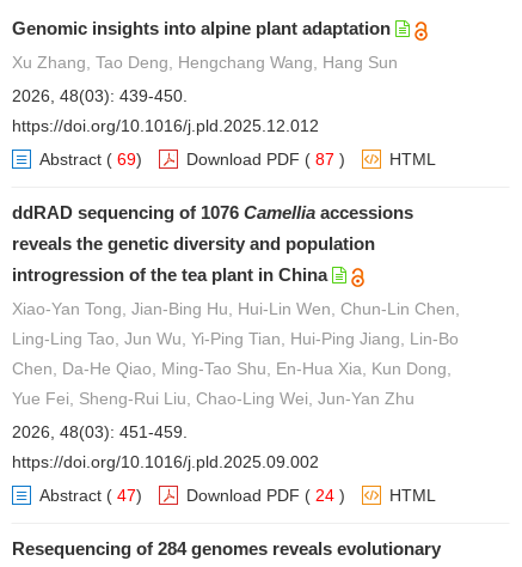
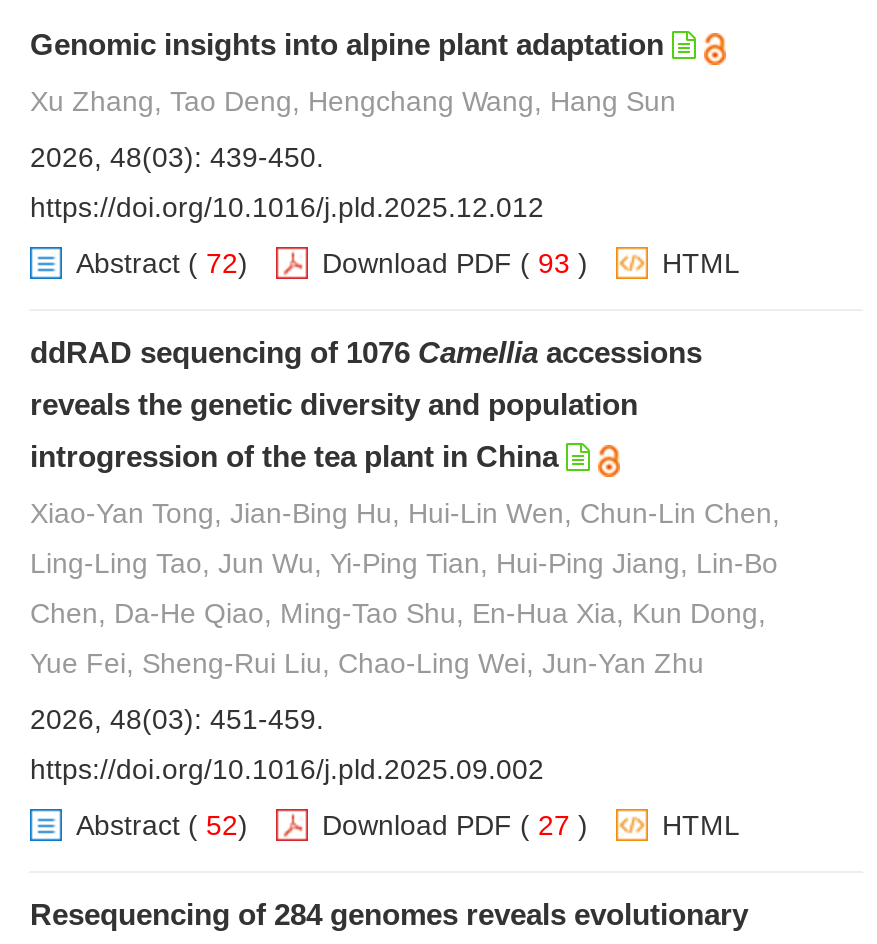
- Abstract (69)
+ Abstract (72)

- Download PDF (87)
+ Download PDF (93)

- Abstract (47)
+ Abstract (52)

- Download PDF (24)
+ Download PDF (27)
